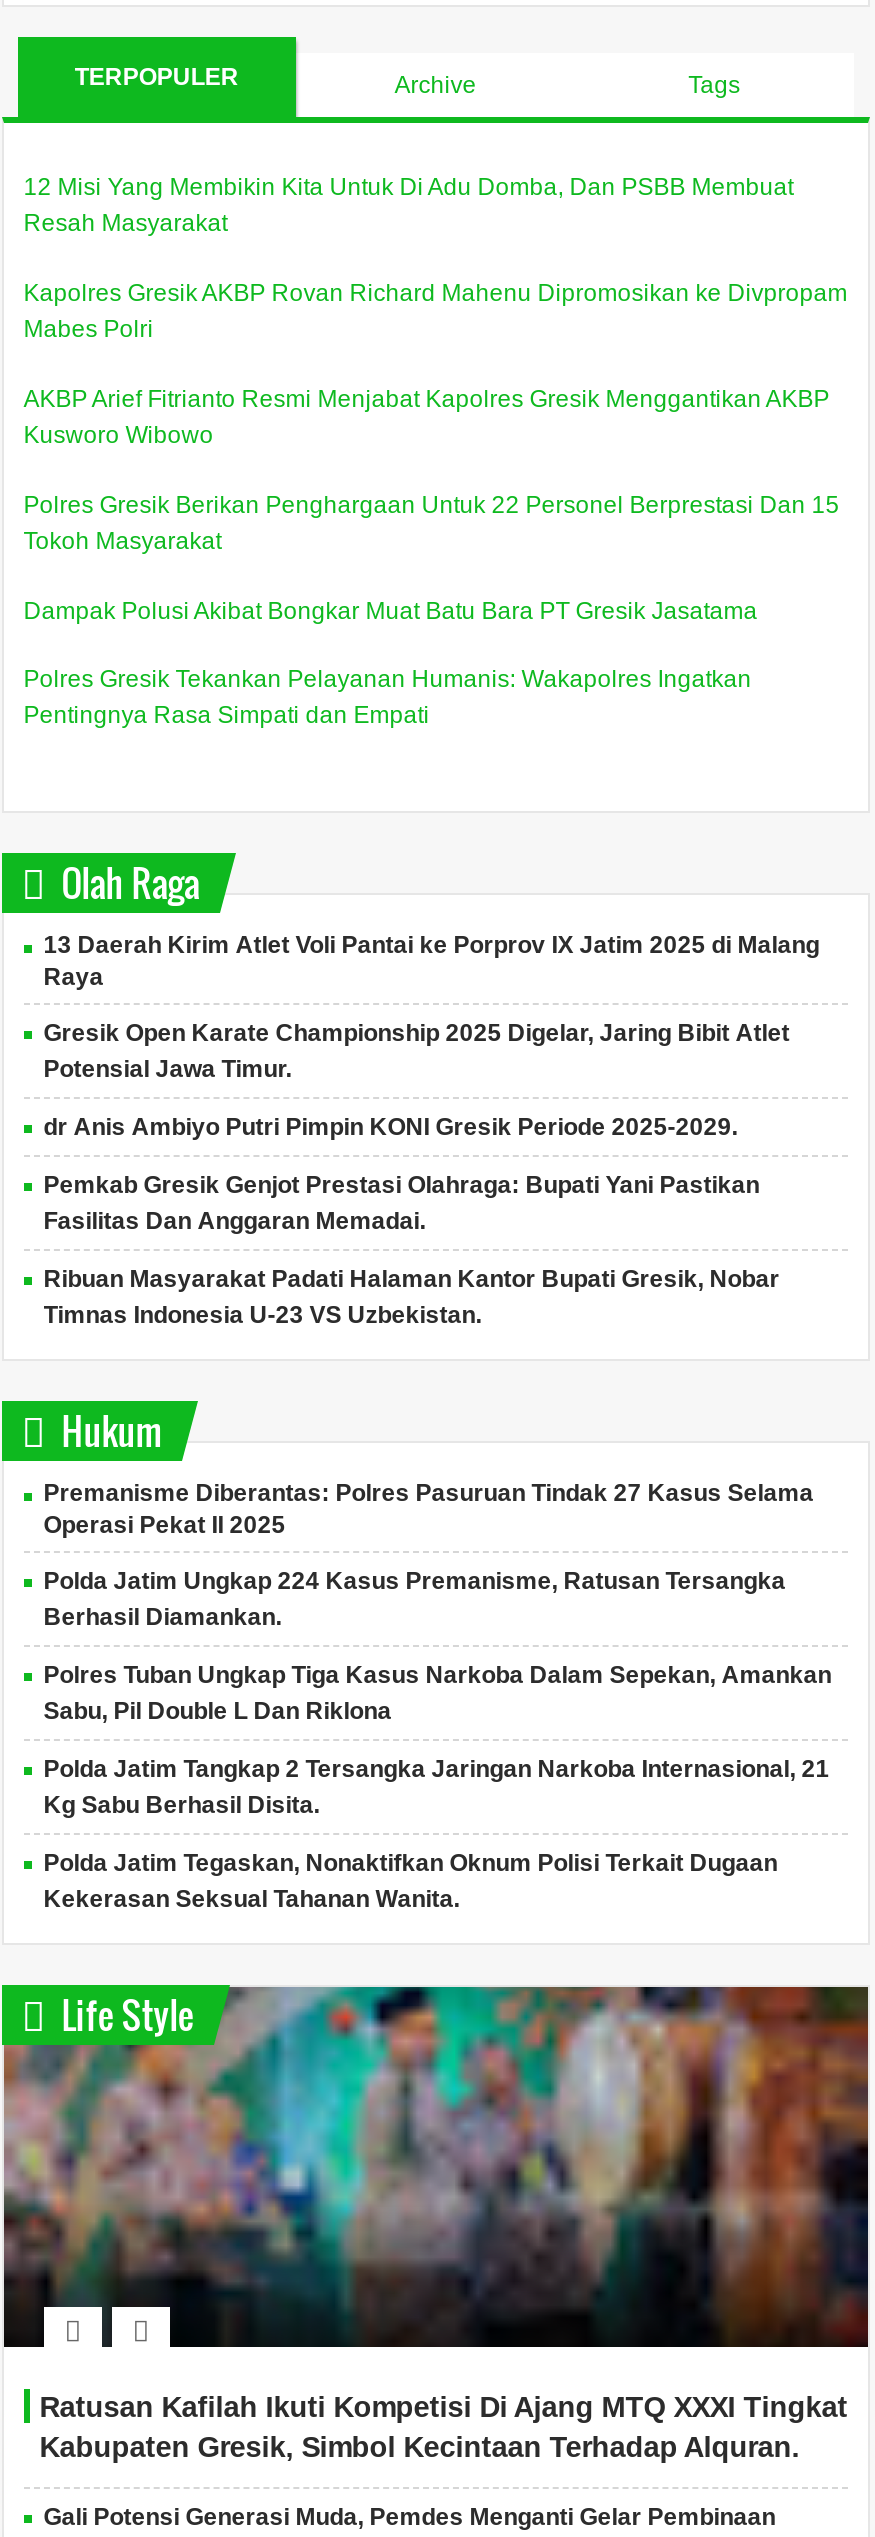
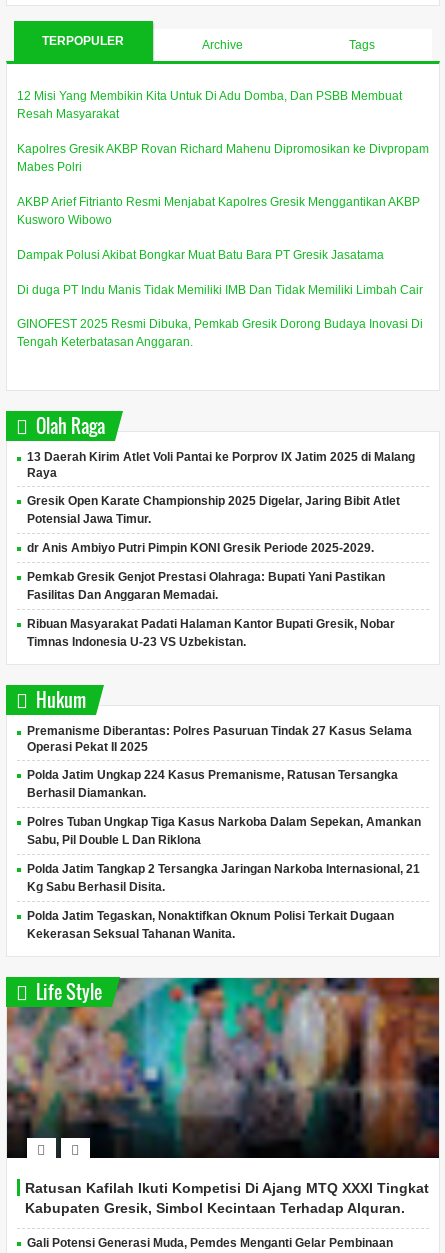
- Polres Gresik Berikan Penghargaan Untuk 22 Personel Berprestasi Dan 15
- Tokoh Masyarakat

moved up: Dampak Polusi Akibat Bongkar Muat Batu Bara PT Gresik Jasatama

- Polres Gresik Tekankan Pelayanan Humanis: Wakapolres Ingatkan
- Pentingnya Rasa Simpati dan Empati
+ Di duga PT Indu Manis Tidak Memiliki IMB Dan Tidak Memiliki Limbah Cair
+ GINOFEST 2025 Resmi Dibuka, Pemkab Gresik Dorong Budaya Inovasi Di
+ Tengah Keterbatasan Anggaran.
